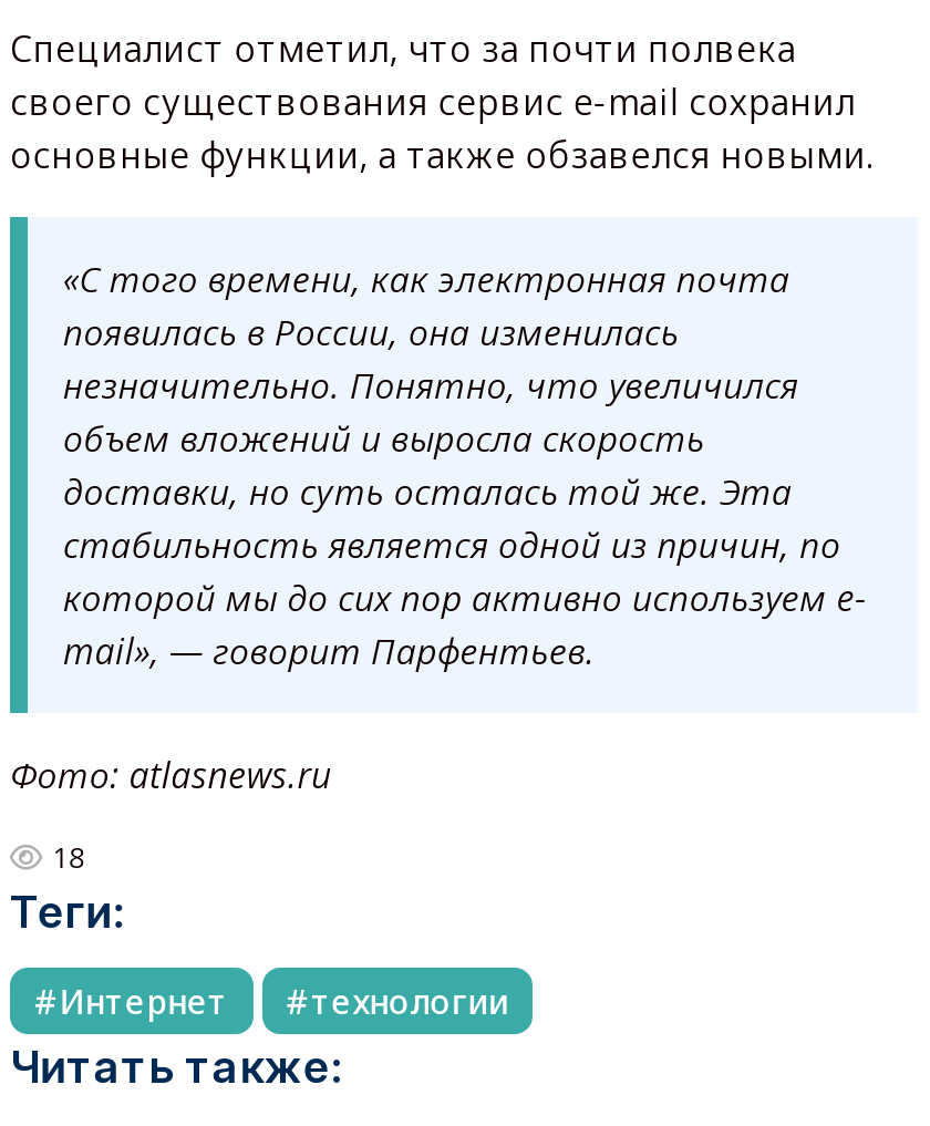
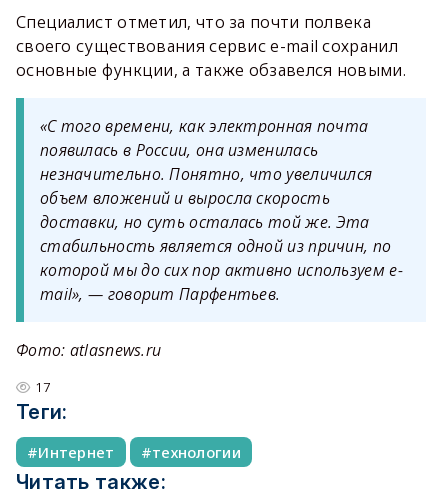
- 18
+ 17
